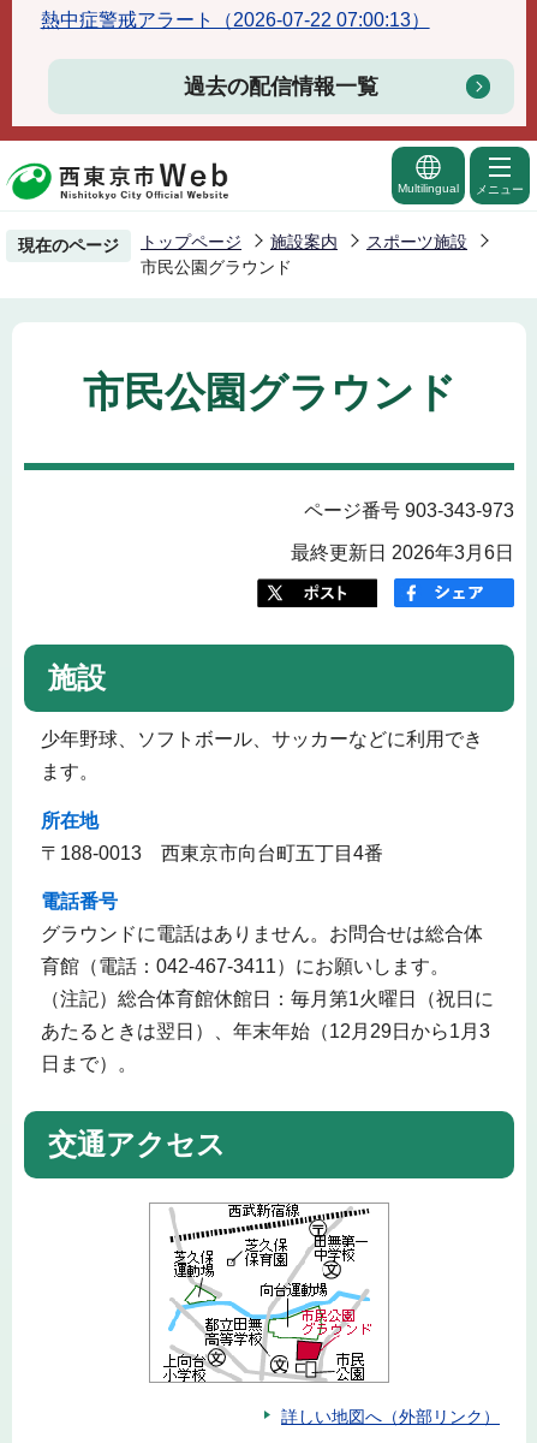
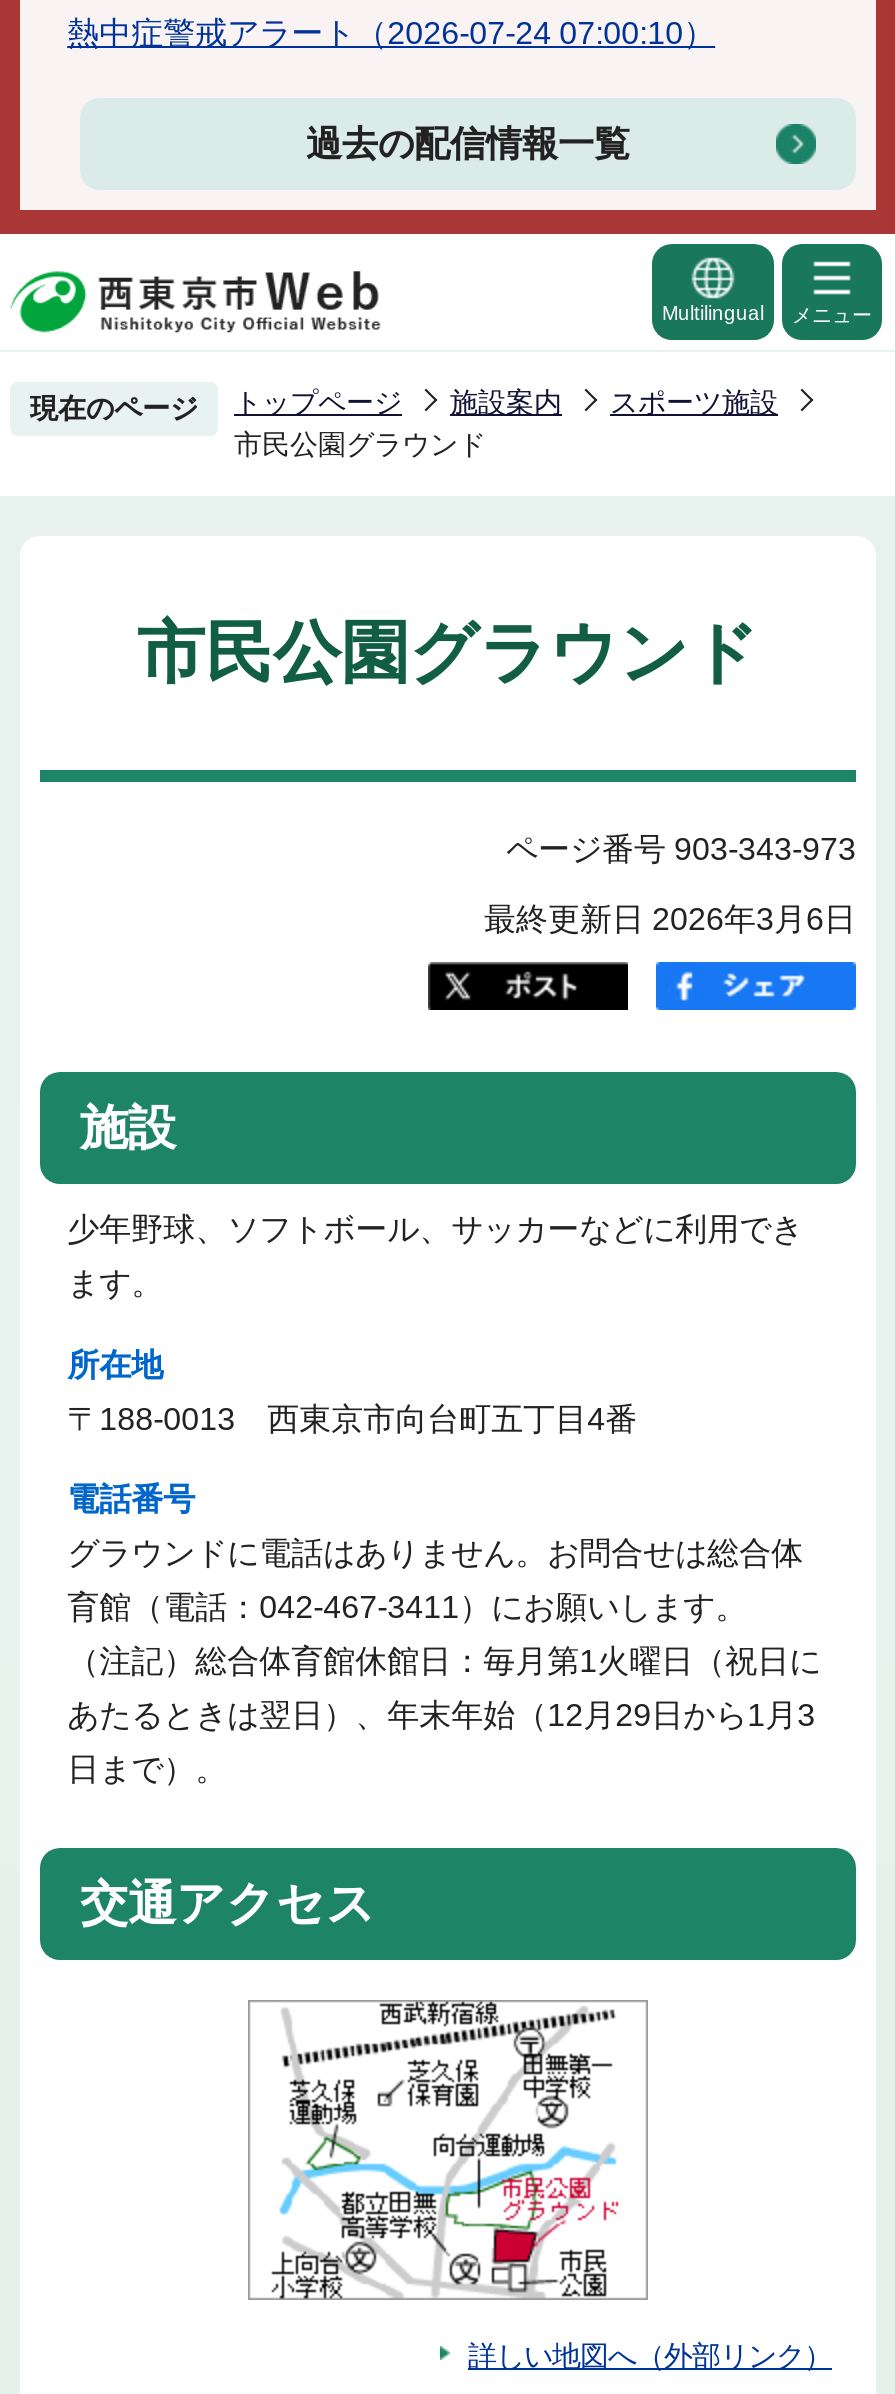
- 熱中症警戒アラート（2026-07-22 07:00:13）
+ 熱中症警戒アラート（2026-07-24 07:00:10）
